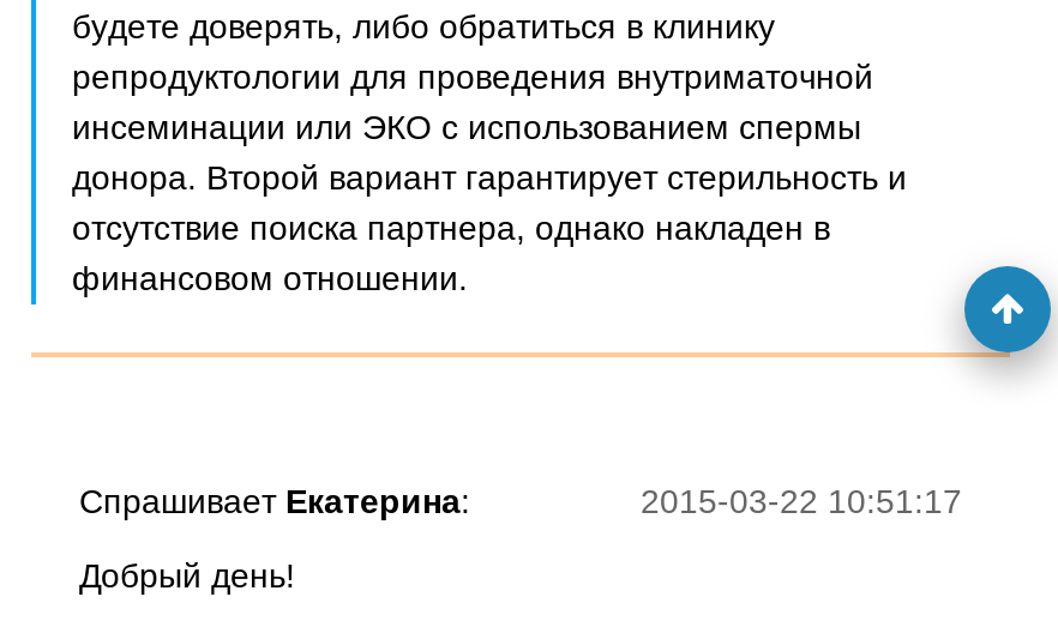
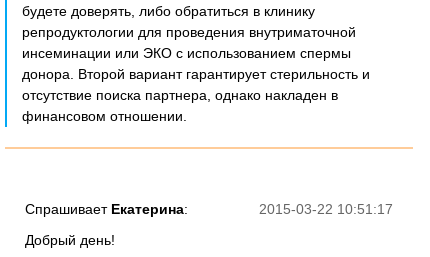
- [image]
